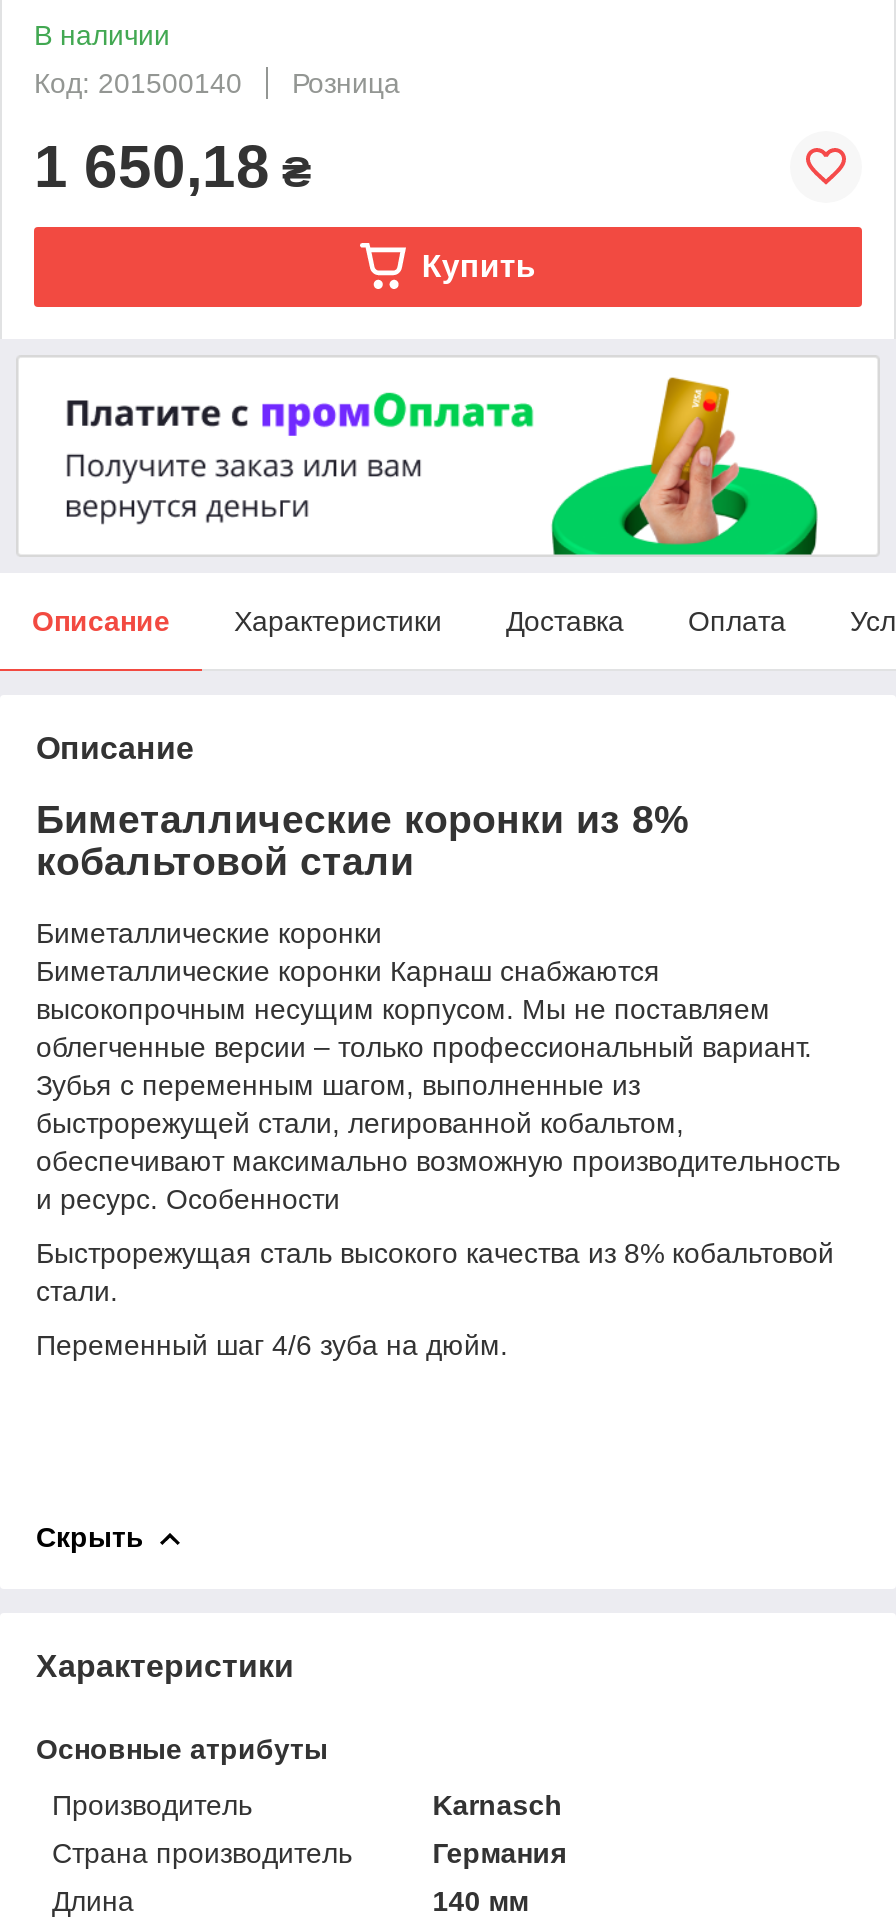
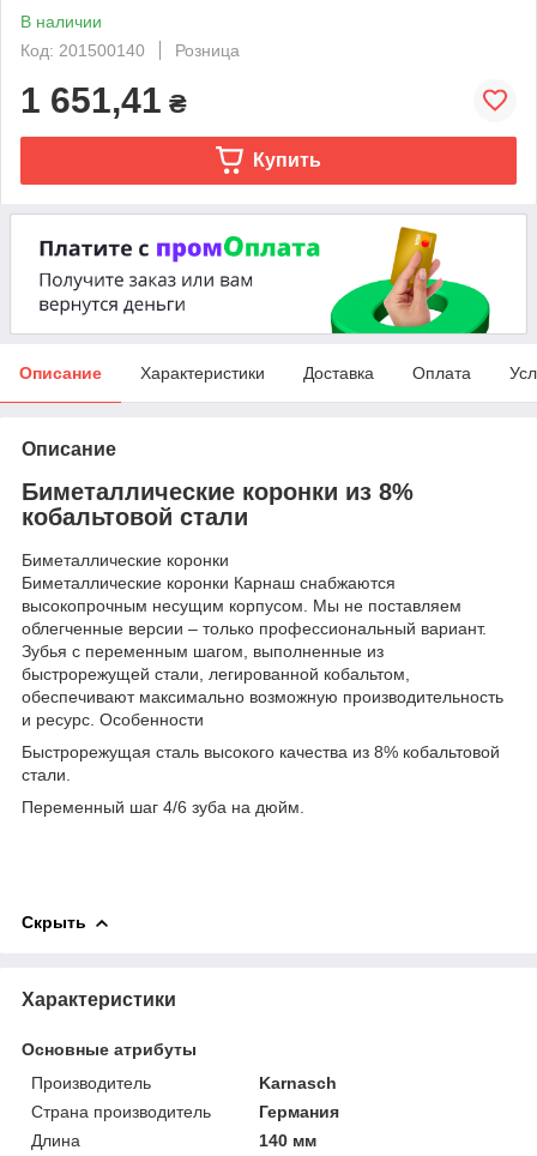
- 1 650,18 ₴
+ 1 651,41 ₴
